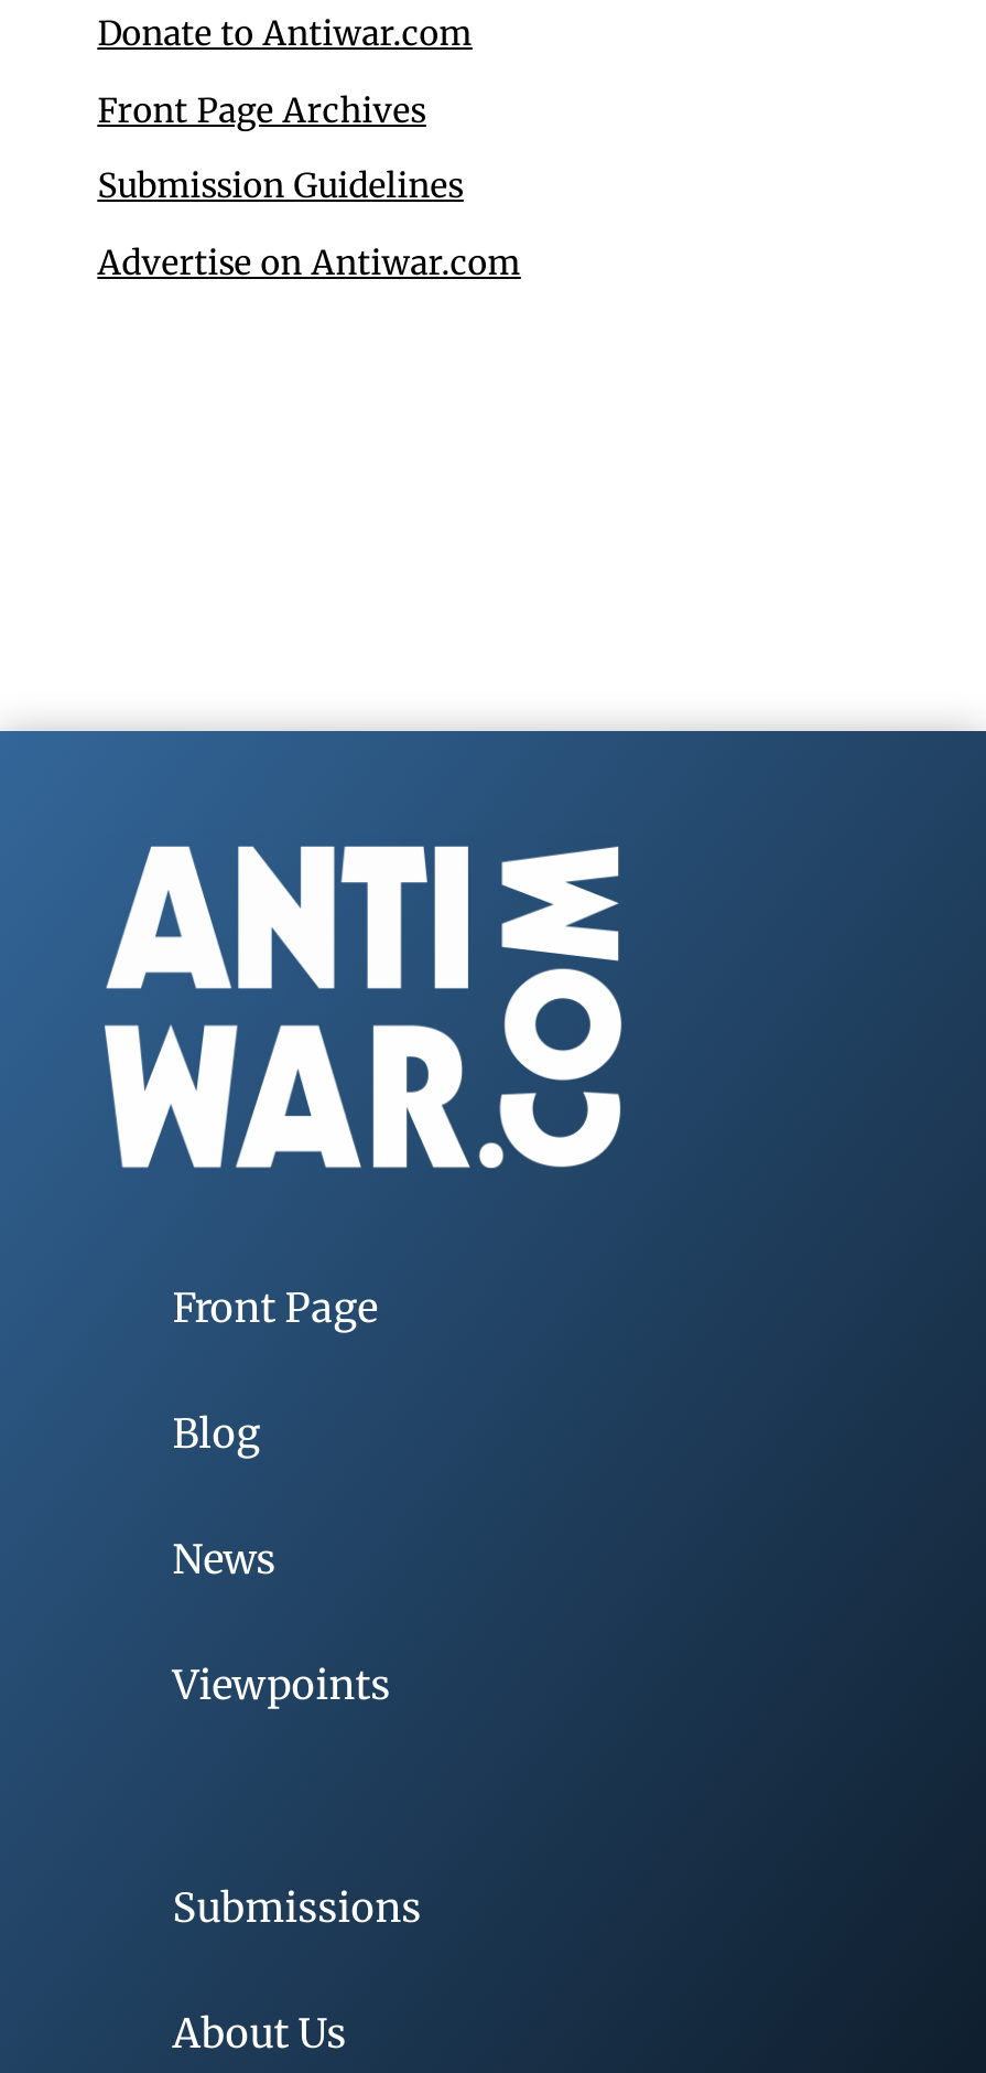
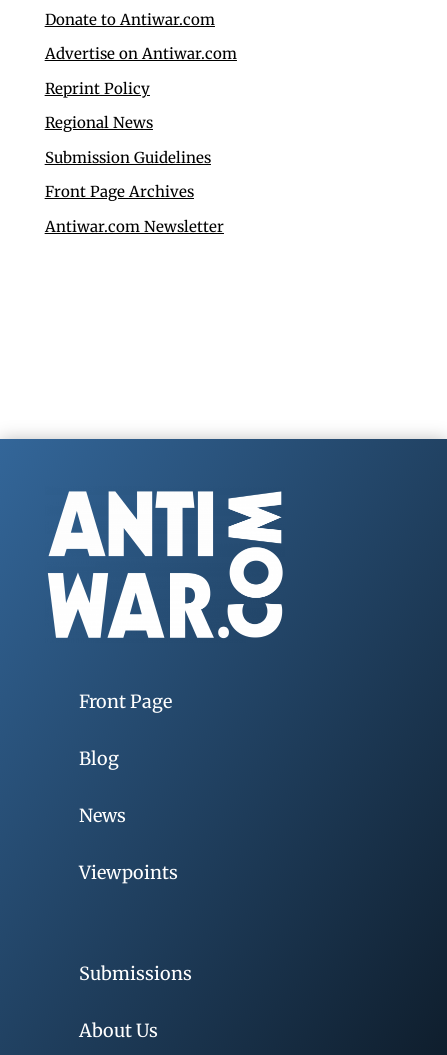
moved down: Submission Guidelines | Front Page Archives

moved up: Advertise on Antiwar.com

+ Reprint Policy
+ Regional News
+ Antiwar.com Newsletter
